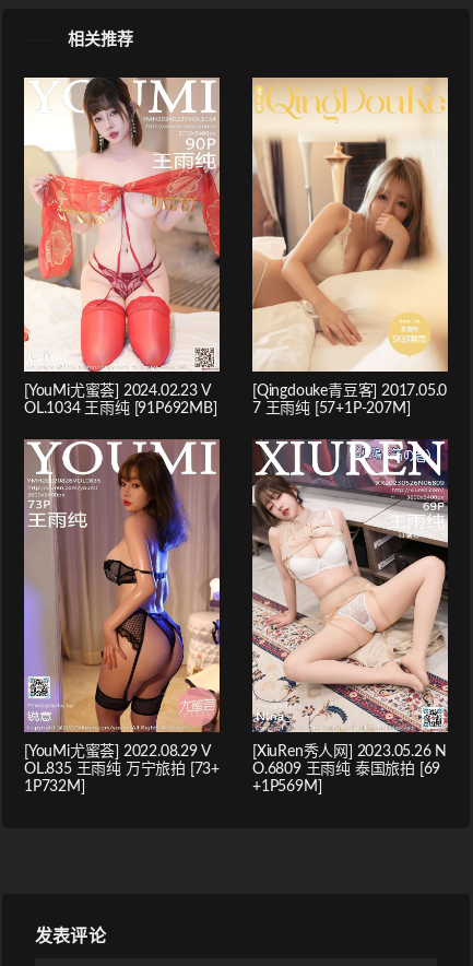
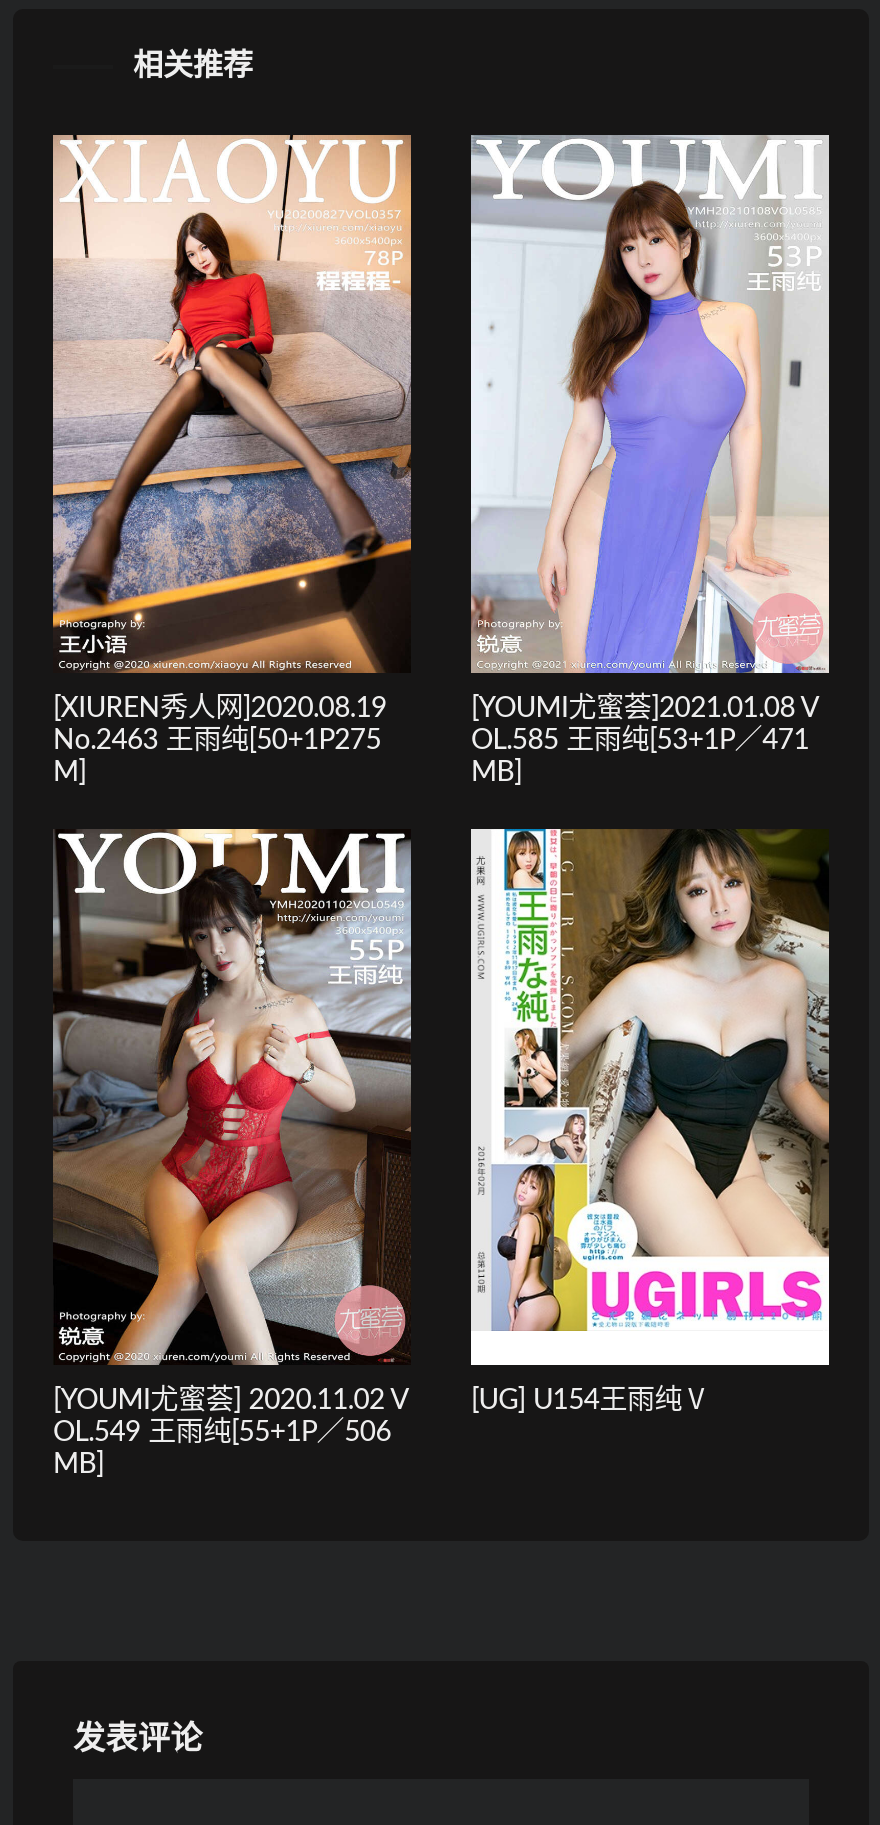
- [image]
- [YouMi尤蜜荟] 2024.02.23 V
- OL.1034 王雨纯 [91P692MB]
+ [image]
+ [XIUREN秀人网]2020.08.19
+ No.2463 王雨纯[50+1P275
+ M]

- [image]
- [Qingdouke青豆客] 2017.05.0
- 7 王雨纯 [57+1P-207M]
+ [image]
+ [YOUMI尤蜜荟]2021.01.08 V
+ OL.585 王雨纯[53+1P／471
+ MB]

- [image]
- [YouMi尤蜜荟] 2022.08.29 V
- OL.835 王雨纯 万宁旅拍 [73+
- 1P732M]
+ [image]
+ [YOUMI尤蜜荟] 2020.11.02 V
+ OL.549 王雨纯[55+1P／506
+ MB]

- [image]
- [XiuRen秀人网] 2023.05.26 N
- O.6809 王雨纯 泰国旅拍 [69
- +1P569M]
+ [image]
+ [UG] U154王雨纯Ⅴ
